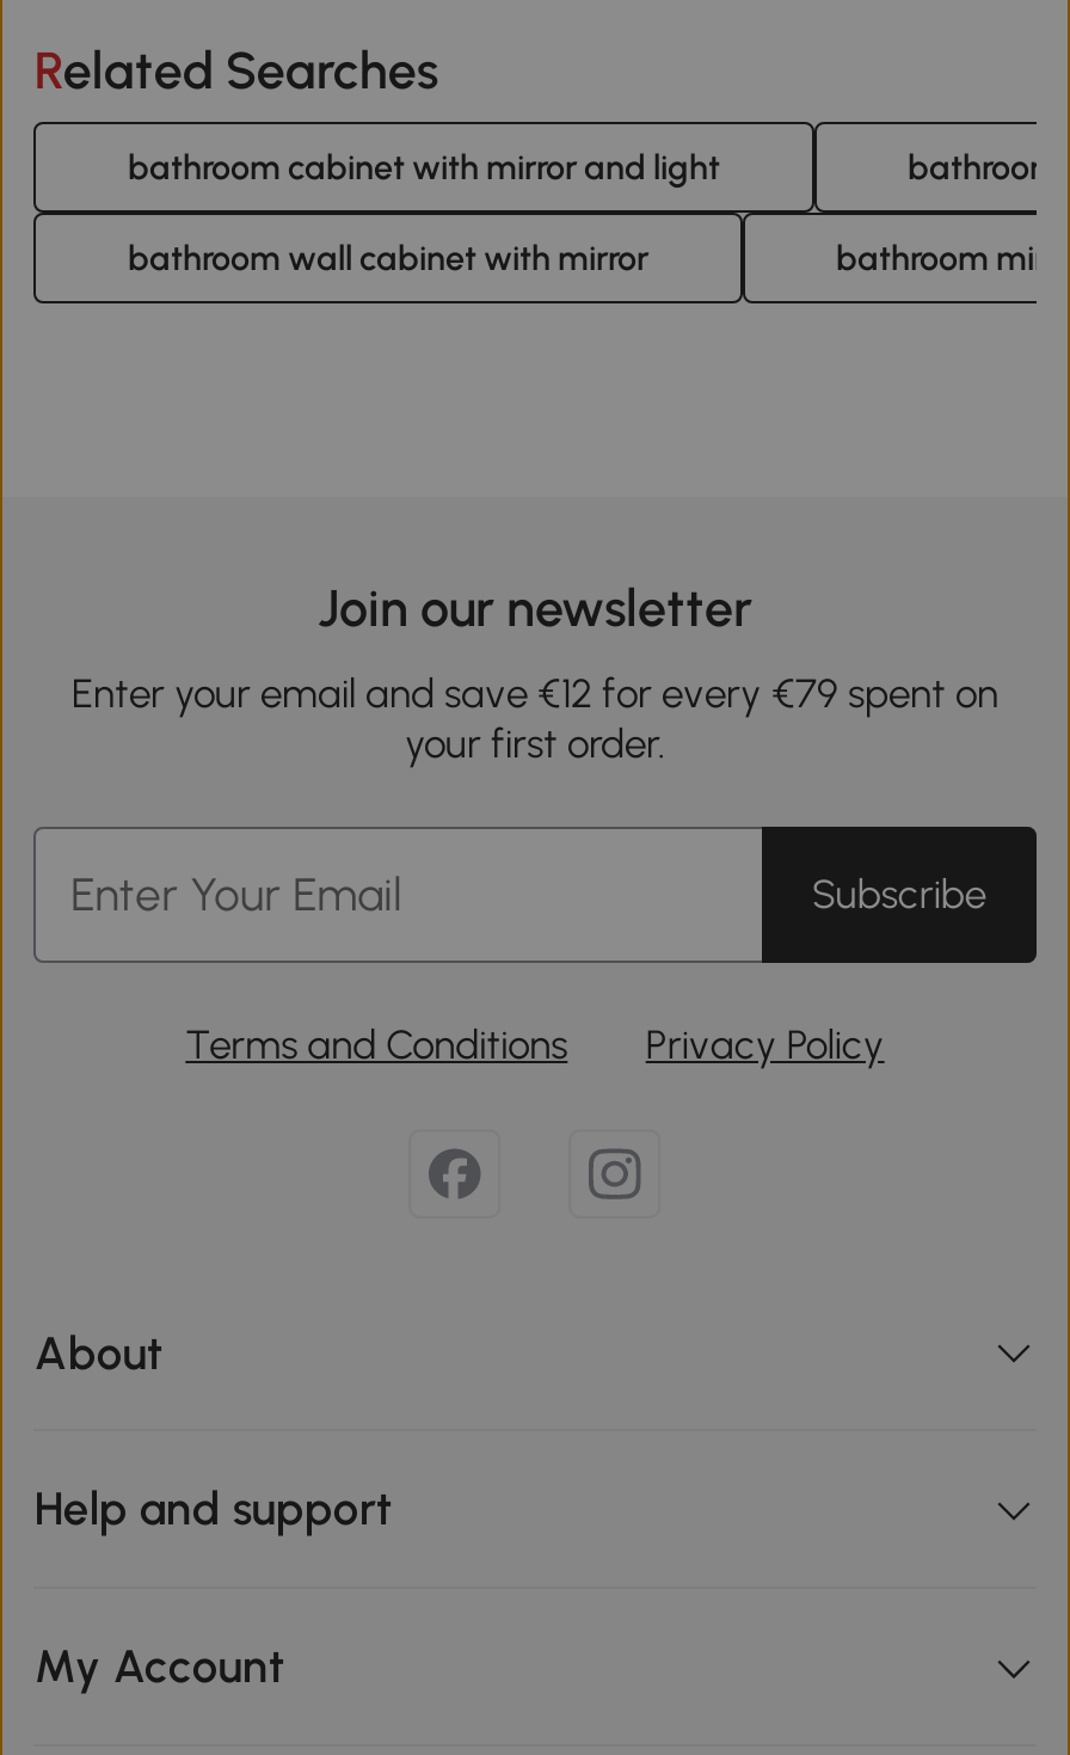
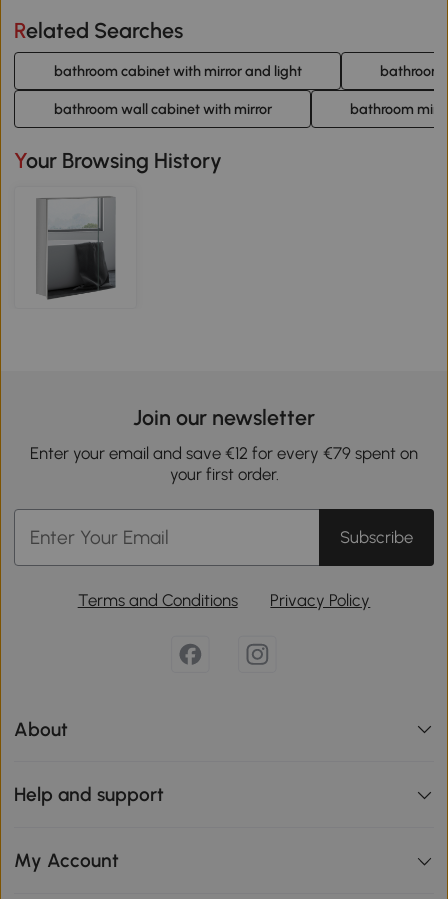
+ Your Browsing History

+ [image]
